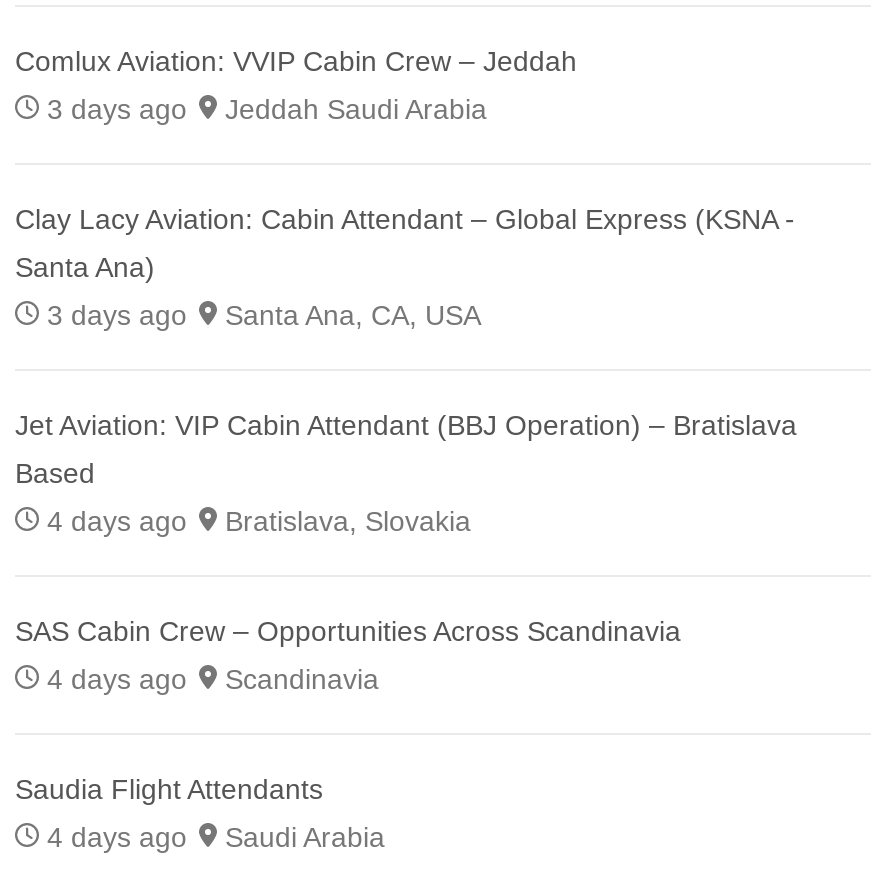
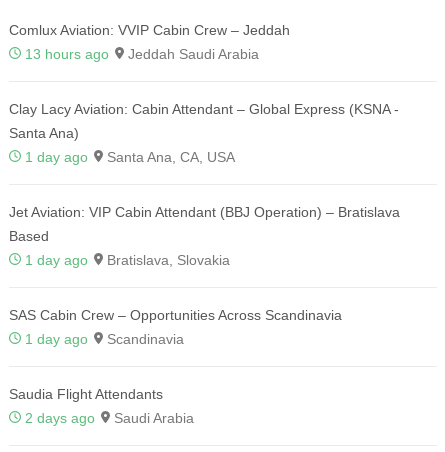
- 3 days ago Jeddah Saudi Arabia
+ 13 hours ago Jeddah Saudi Arabia

- 3 days ago Santa Ana, CA, USA
+ 1 day ago Santa Ana, CA, USA

- 4 days ago Bratislava, Slovakia
+ 1 day ago Bratislava, Slovakia

- 4 days ago Scandinavia
+ 1 day ago Scandinavia

- 4 days ago Saudi Arabia
+ 2 days ago Saudi Arabia
